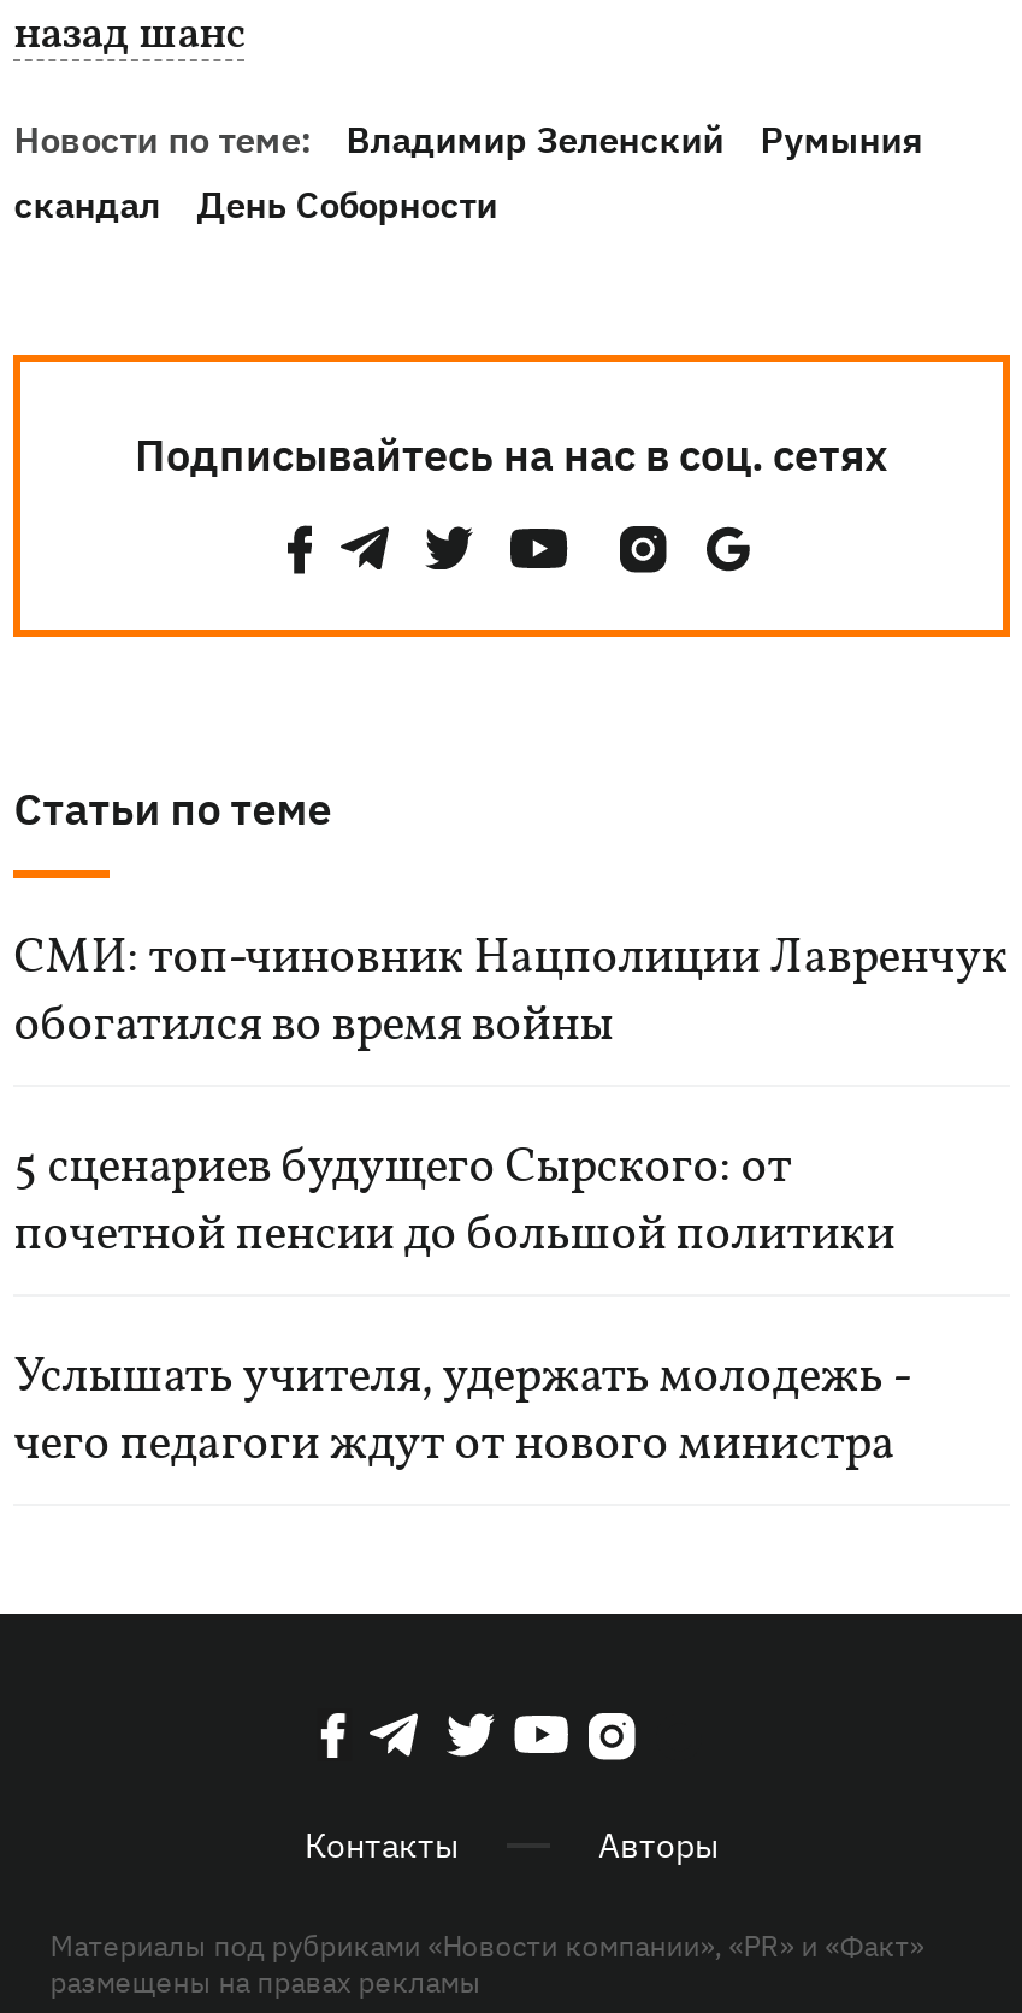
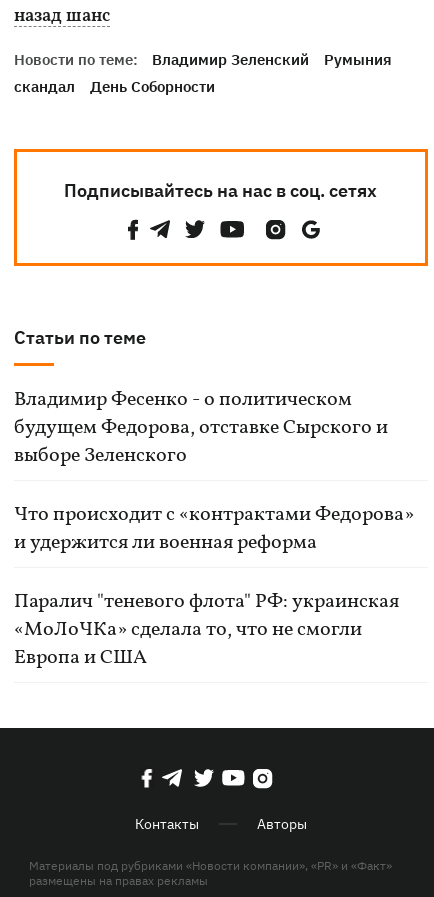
- СМИ: топ-чиновник Нацполиции Лавренчук
- обогатился во время войны
+ Владимир Фесенко - о политическом
+ будущем Федорова, отставке Сырского и
+ выборе Зеленского

- 5 сценариев будущего Сырского: от
- почетной пенсии до большой политики
+ Что происходит с «контрактами Федорова»
+ и удержится ли военная реформа

- Услышать учителя, удержать молодежь -
- чего педагоги ждут от нового министра
+ Паралич "теневого флота" РФ: украинская
+ «МоЛоЧКа» сделала то, что не смогли
+ Европа и США
